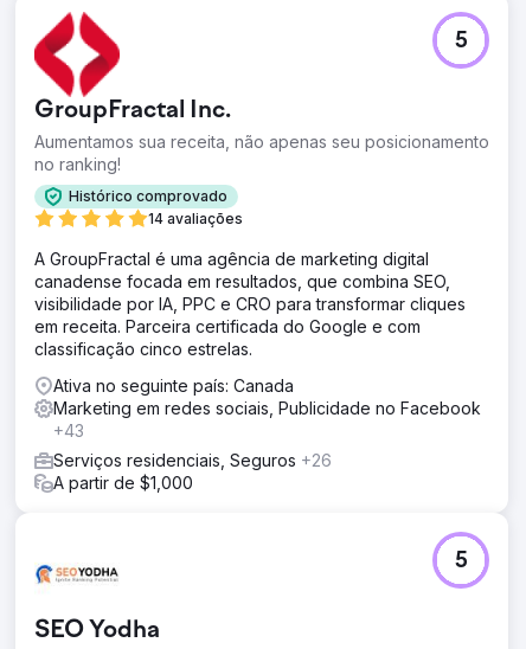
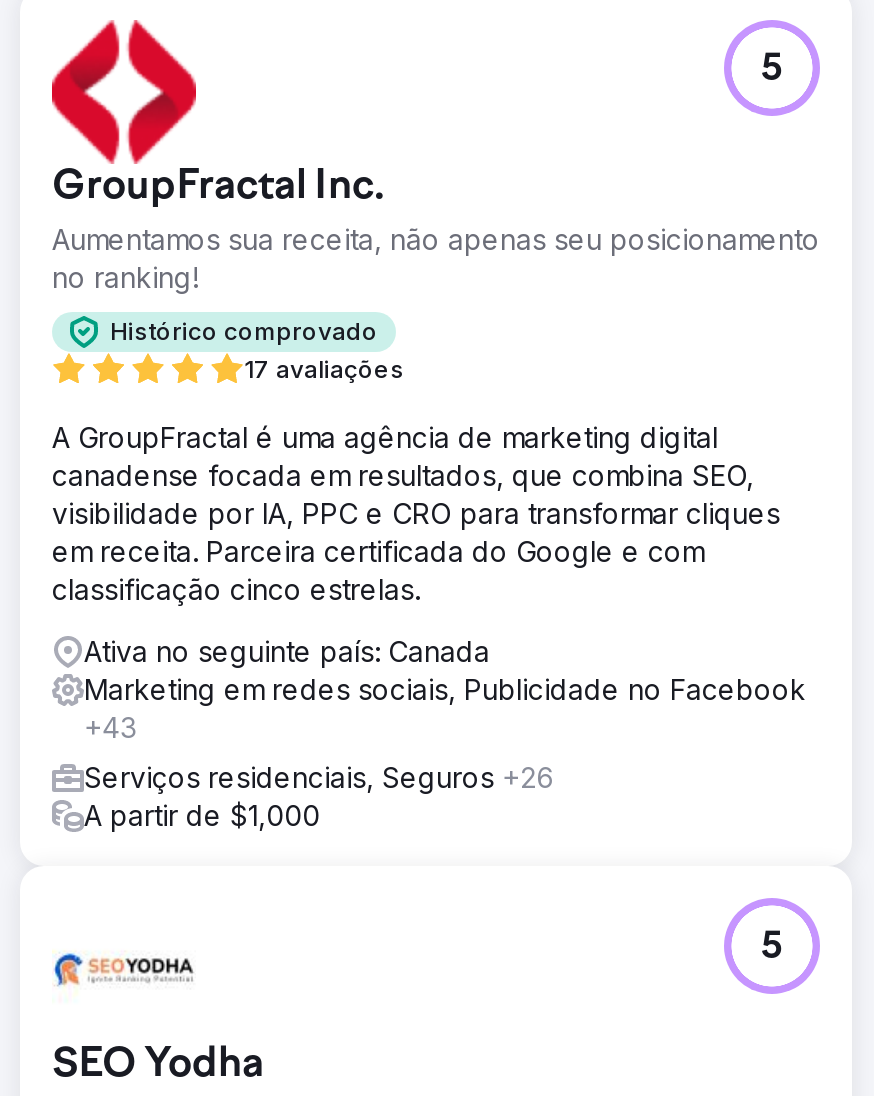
- 14 avaliações
+ 17 avaliações
